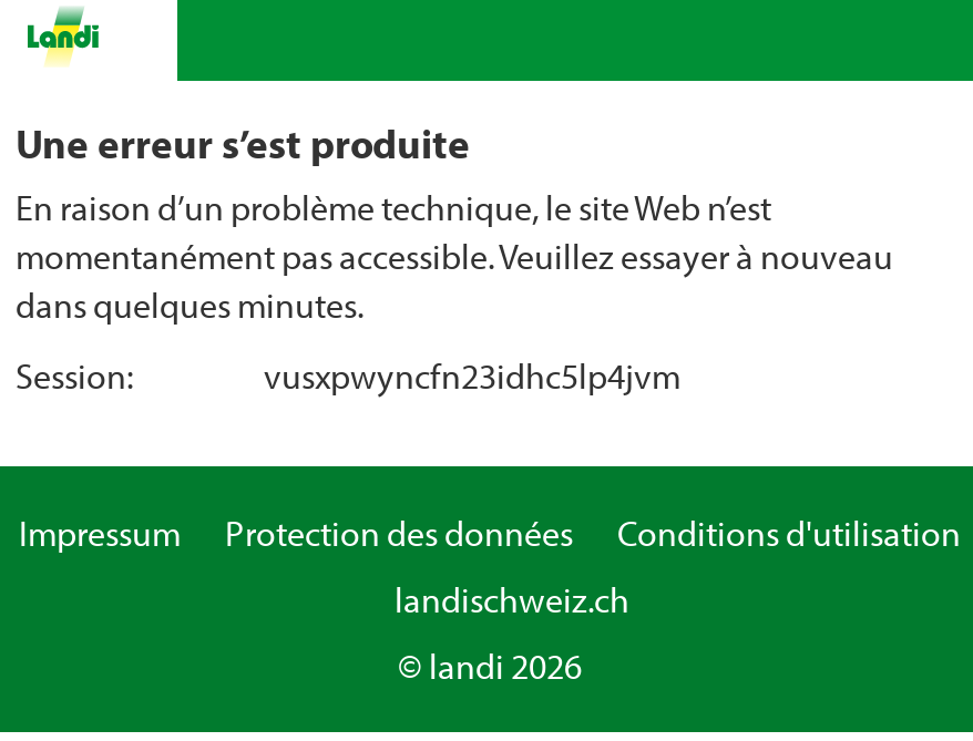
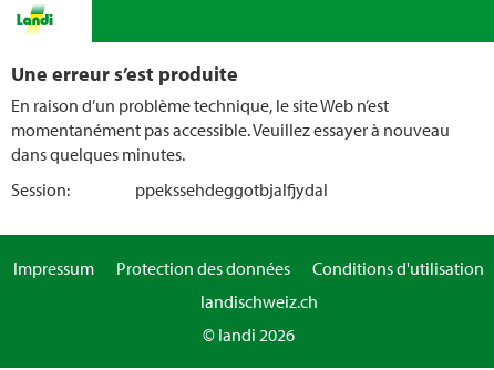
- vusxpwyncfn23idhc5lp4jvm
+ ppekssehdeggotbjalfjydal
